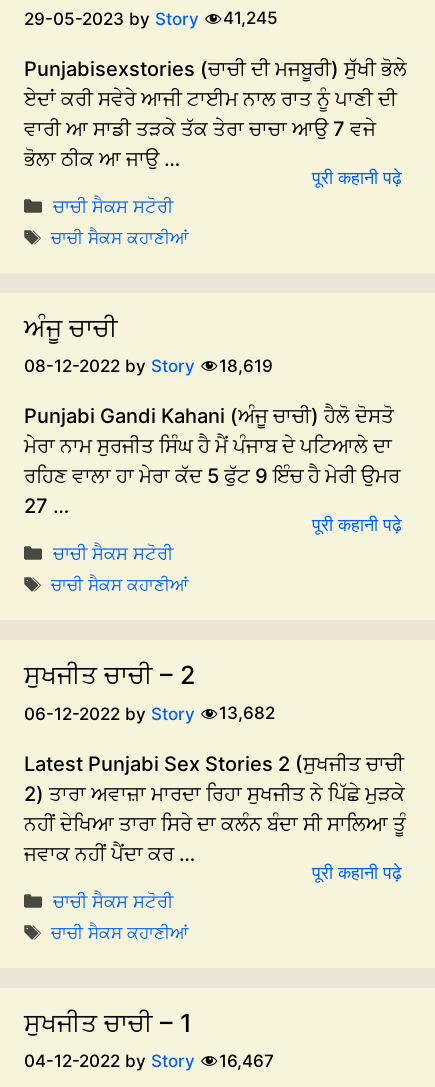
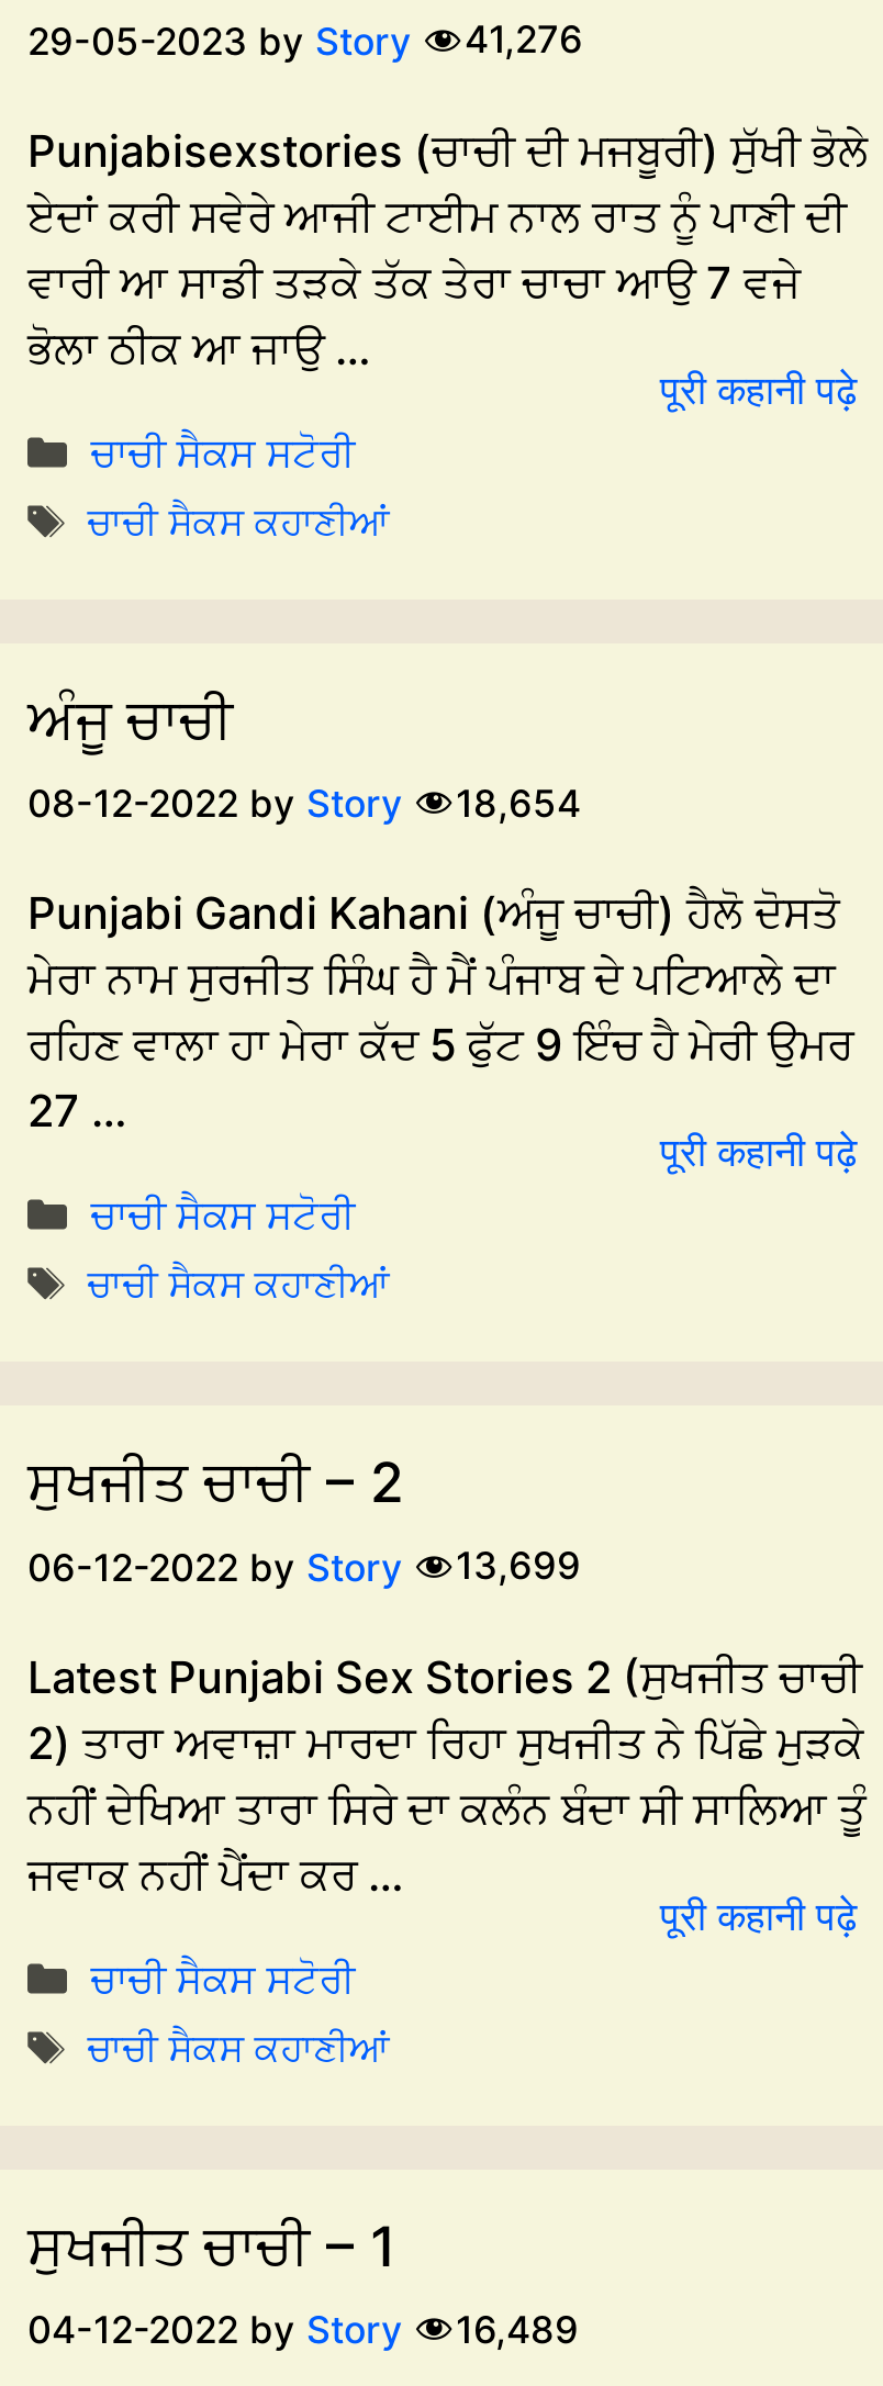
- 29-05-2023 by Story 41,245
+ 29-05-2023 by Story 41,276

- 08-12-2022 by Story 18,619
+ 08-12-2022 by Story 18,654

- 06-12-2022 by Story 13,682
+ 06-12-2022 by Story 13,699

- 04-12-2022 by Story 16,467
+ 04-12-2022 by Story 16,489
